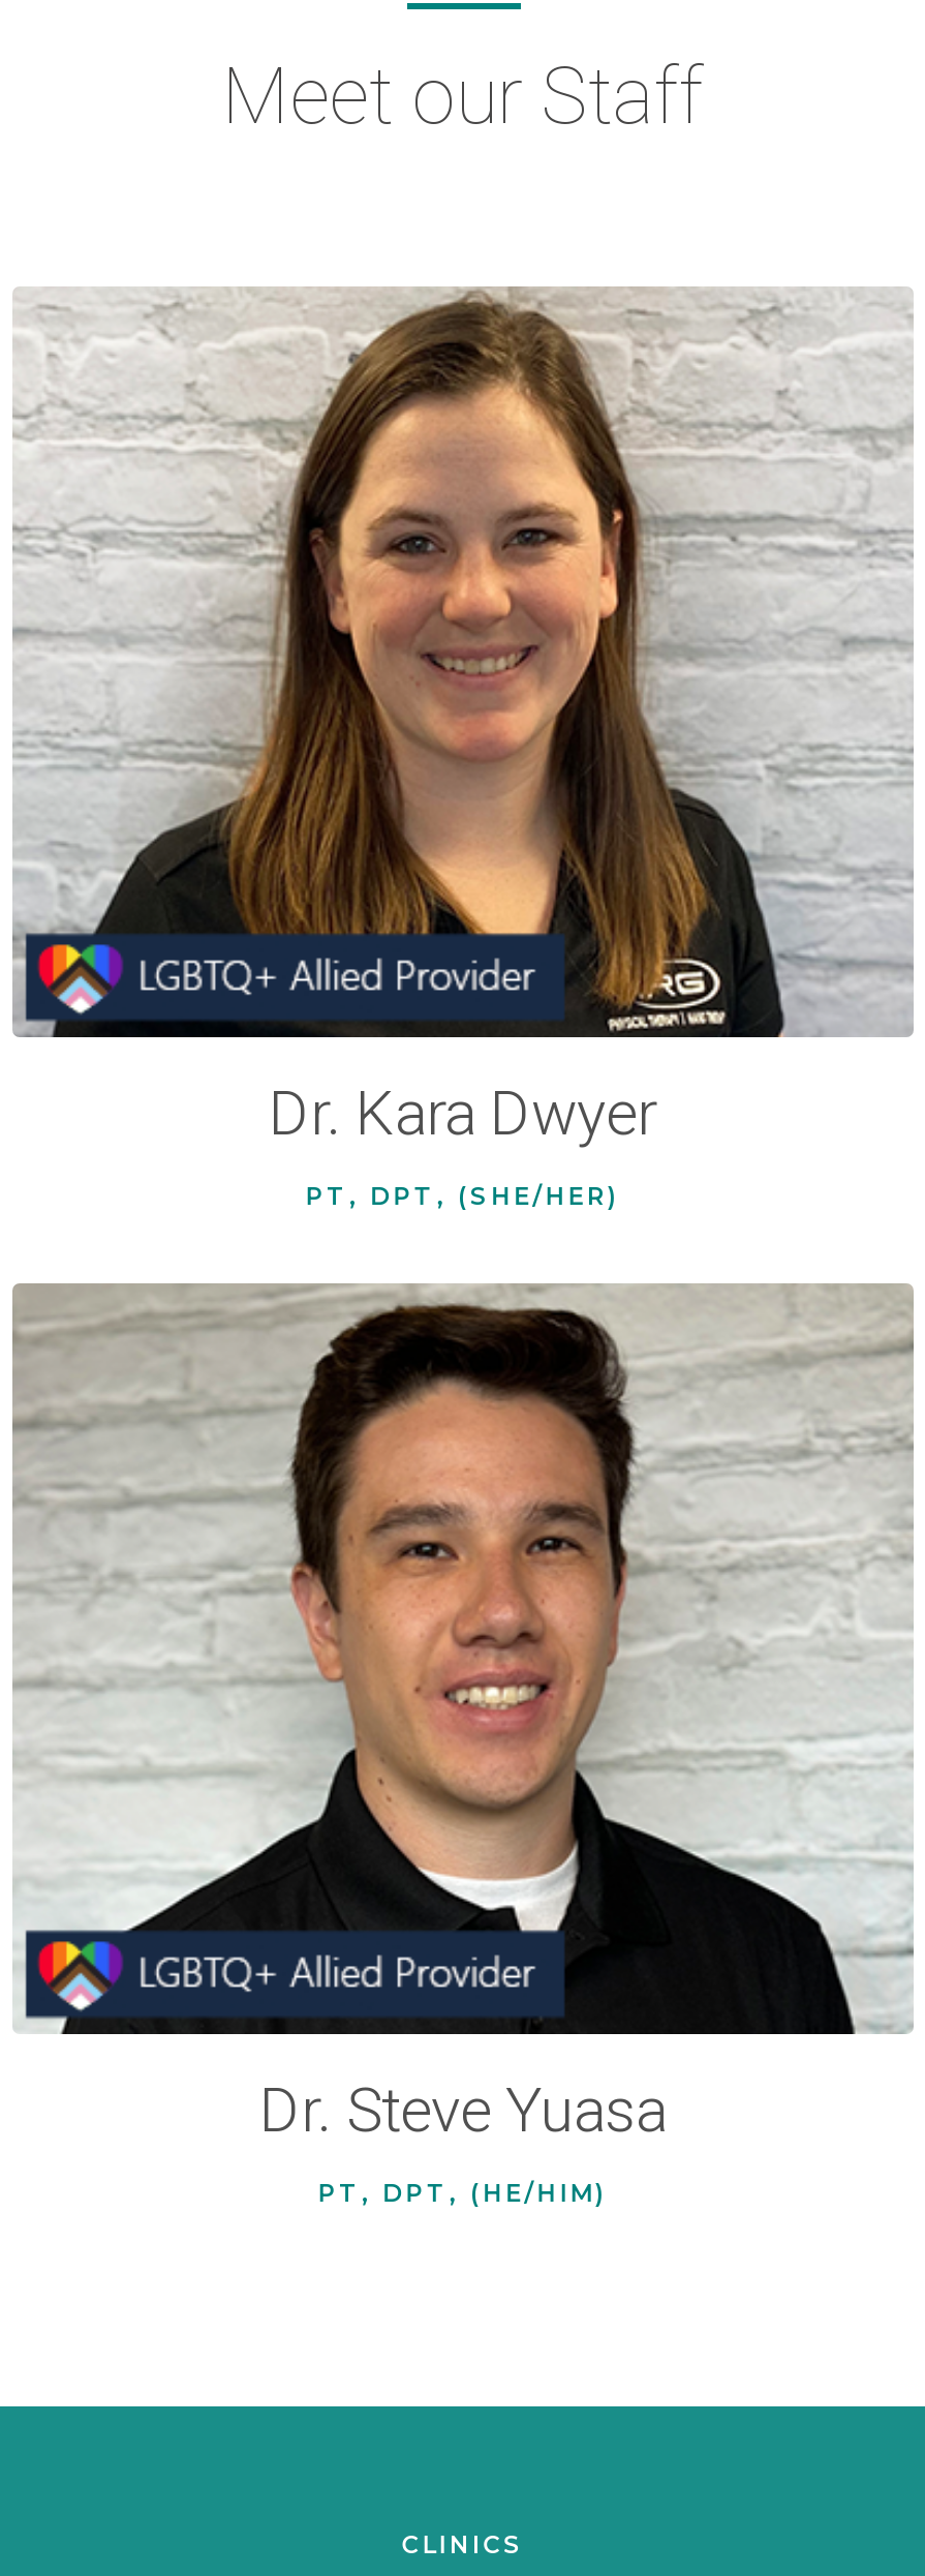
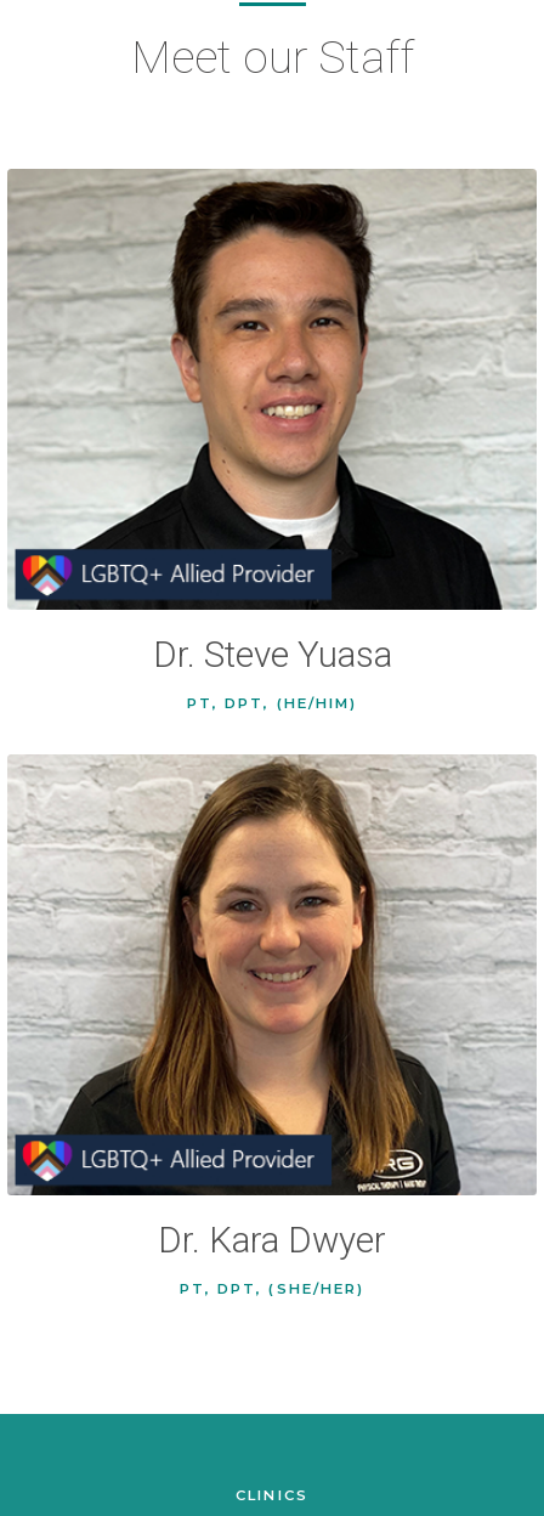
moved down: [image] | Dr. Kara Dwyer | PT, DPT, (SHE/HER)

moved up: [image] | Dr. Steve Yuasa | PT, DPT, (HE/HIM)
